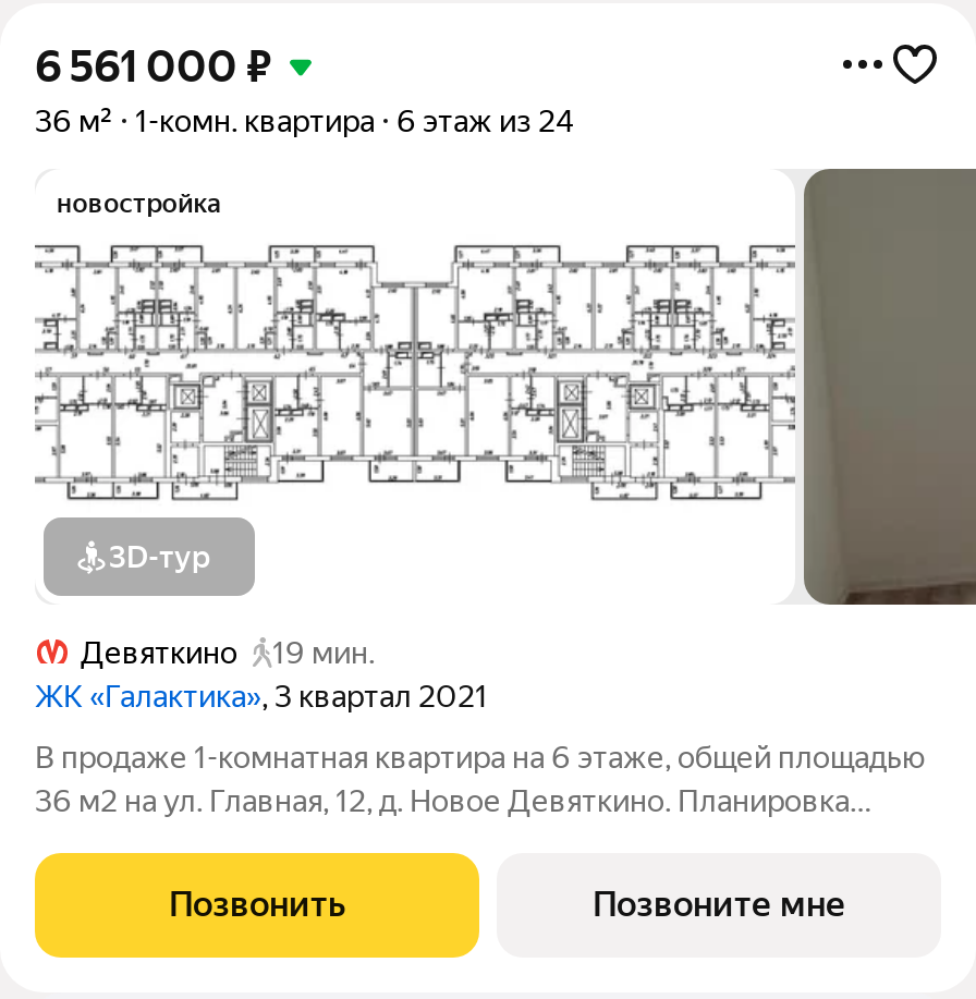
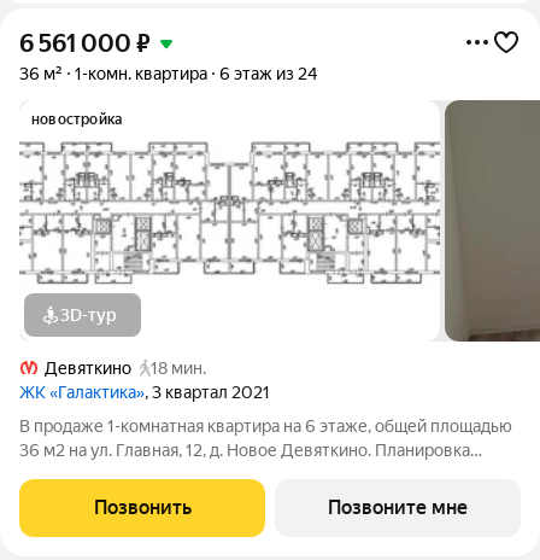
- Девяткино 19 мин.
+ Девяткино 18 мин.
